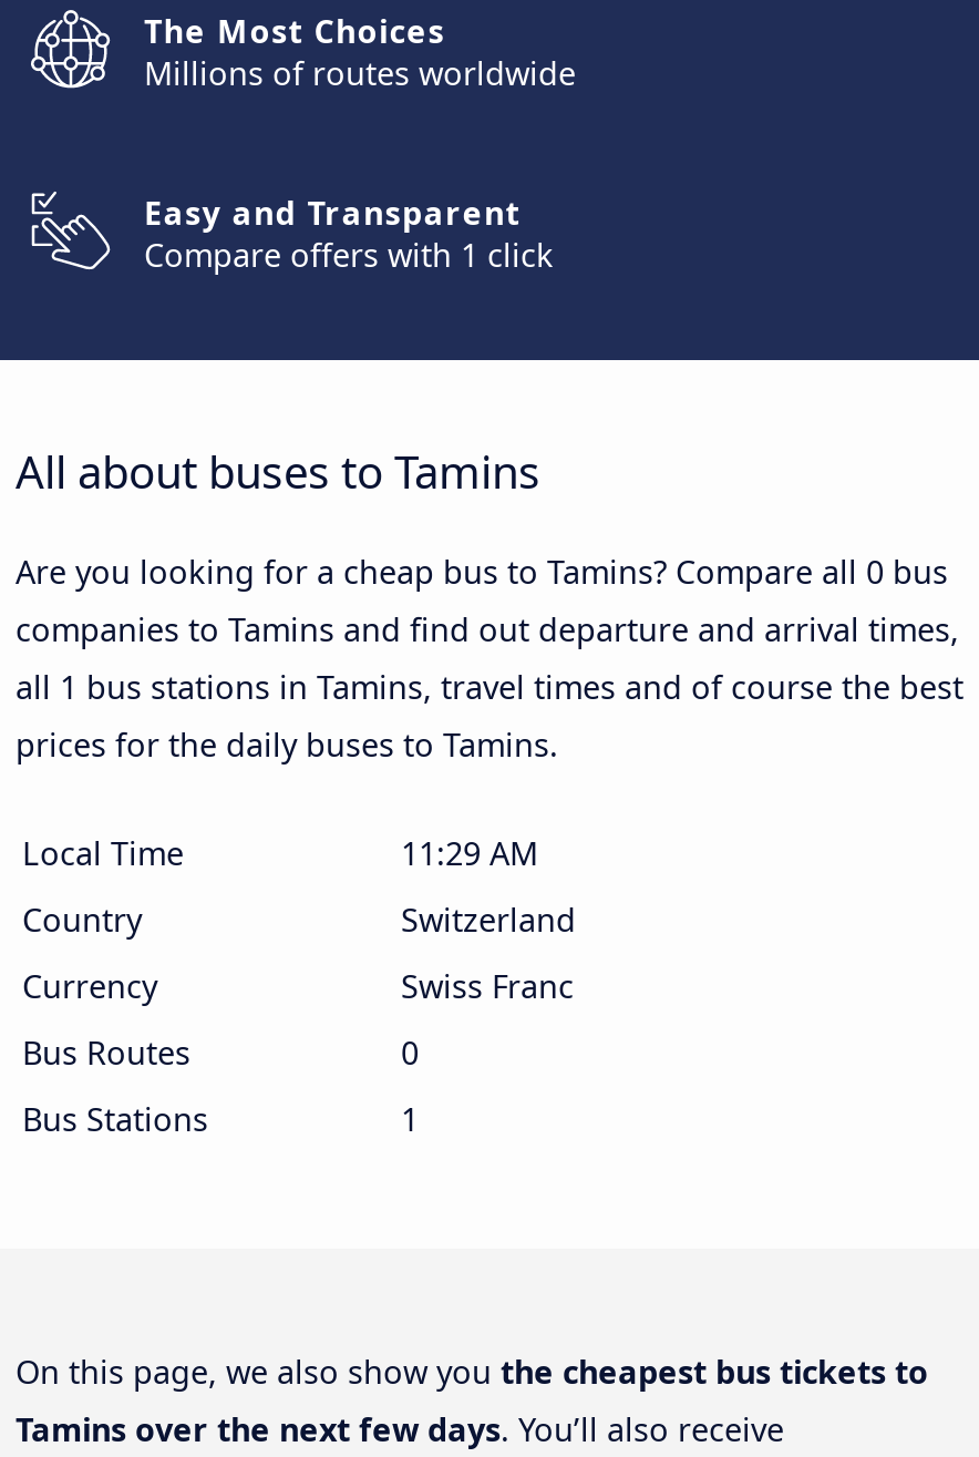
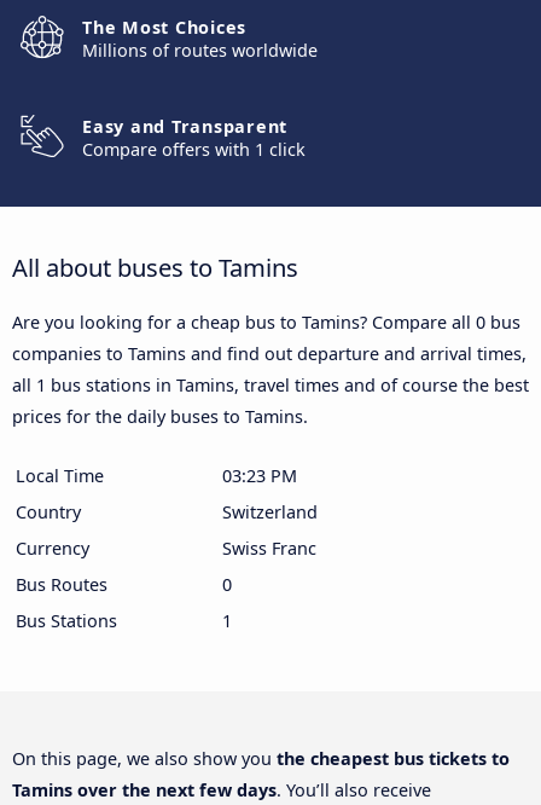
- 11:29 AM
+ 03:23 PM
